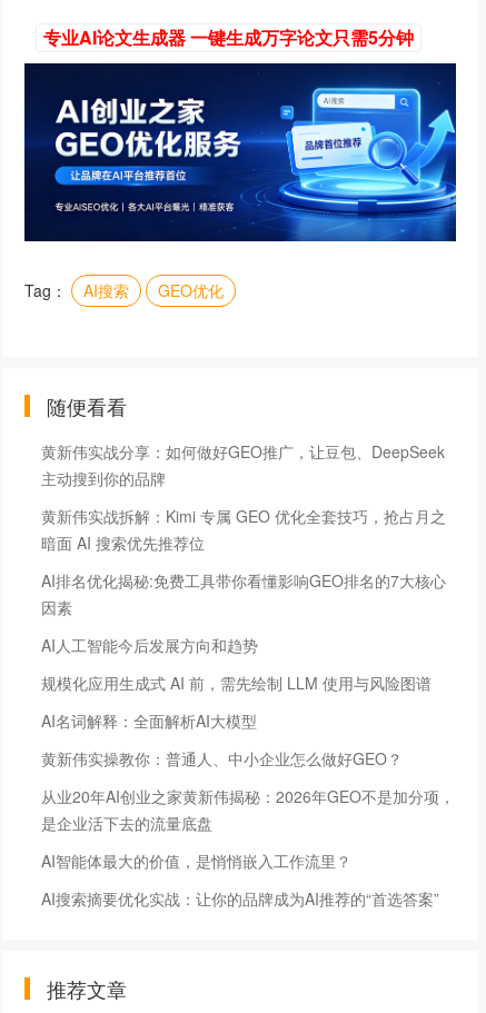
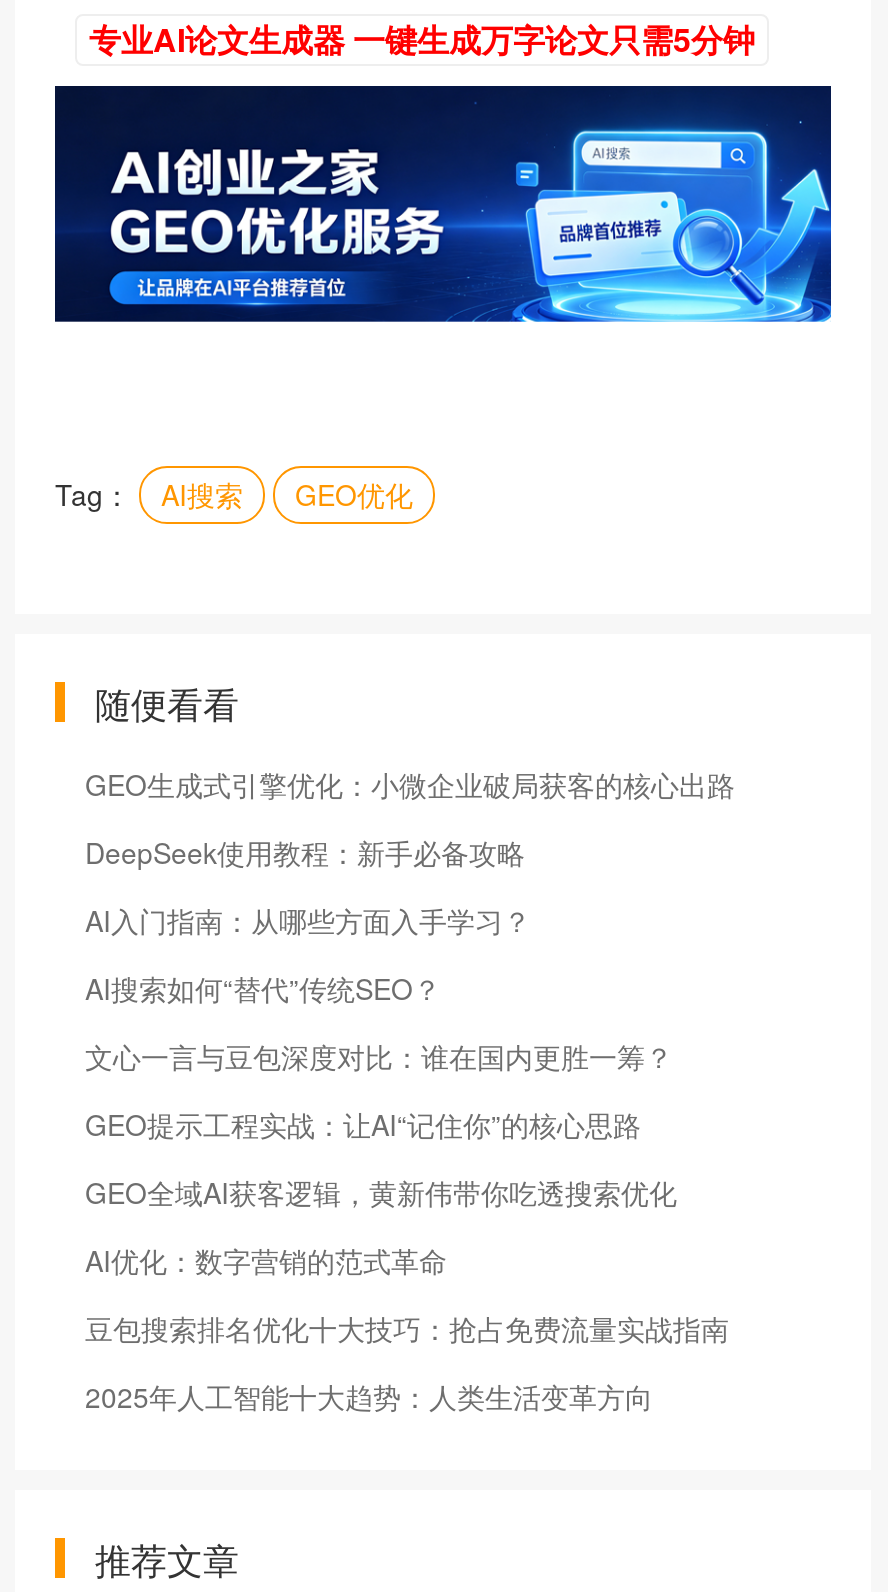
- [image]

- 黄新伟实战分享：如何做好GEO推广，让豆包、DeepSeek
- 主动搜到你的品牌
+ GEO生成式引擎优化：小微企业破局获客的核心出路

- 黄新伟实战拆解：Kimi 专属 GEO 优化全套技巧，抢占月之
- 暗面 AI 搜索优先推荐位
+ DeepSeek使用教程：新手必备攻略

- AI排名优化揭秘:免费工具带你看懂影响GEO排名的7大核心
- 因素
+ AI入门指南：从哪些方面入手学习？

- AI人工智能今后发展方向和趋势
+ AI搜索如何“替代”传统SEO？

- 规模化应用生成式 AI 前，需先绘制 LLM 使用与风险图谱
+ 文心一言与豆包深度对比：谁在国内更胜一筹？

- AI名词解释：全面解析AI大模型
+ GEO提示工程实战：让AI“记住你”的核心思路

- 黄新伟实操教你：普通人、中小企业怎么做好GEO？
+ GEO全域AI获客逻辑，黄新伟带你吃透搜索优化

- 从业20年AI创业之家黄新伟揭秘：2026年GEO不是加分项，
- 是企业活下去的流量底盘
+ AI优化：数字营销的范式革命

- AI智能体最大的价值，是悄悄嵌入工作流里？
+ 豆包搜索排名优化十大技巧：抢占免费流量实战指南

- AI搜索摘要优化实战：让你的品牌成为AI推荐的“首选答案”
+ 2025年人工智能十大趋势：人类生活变革方向
